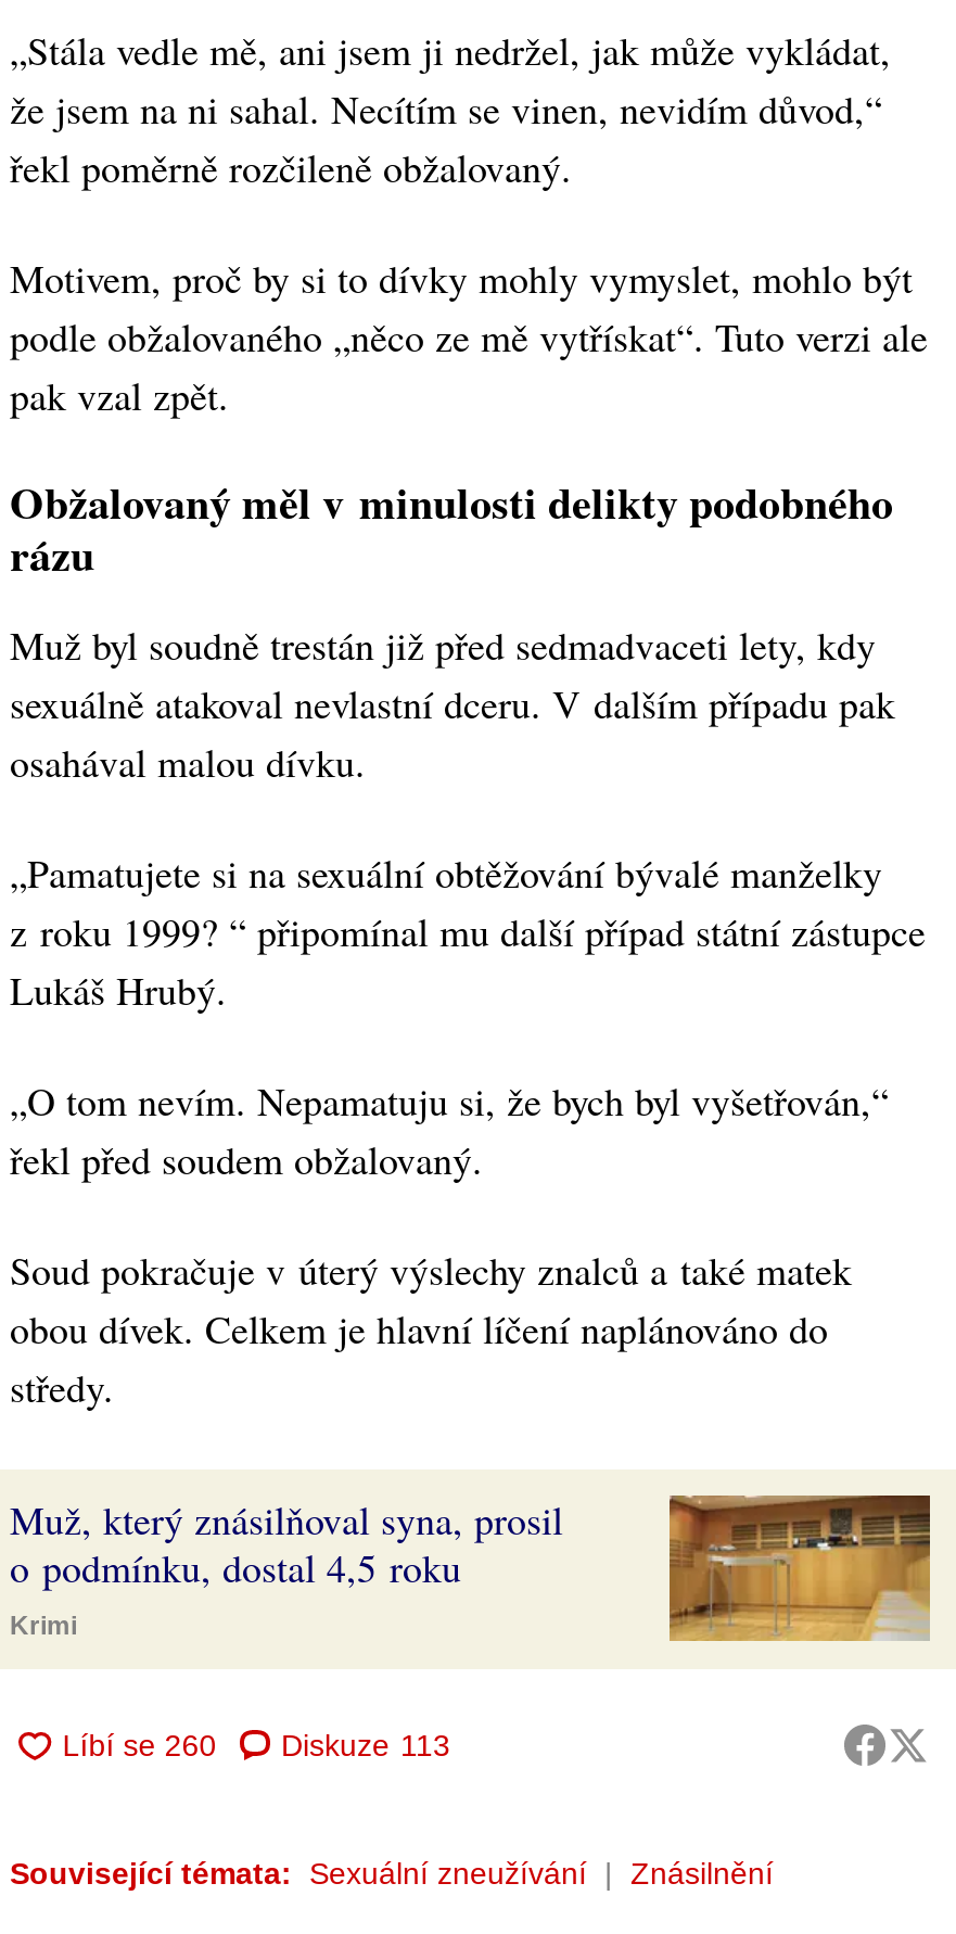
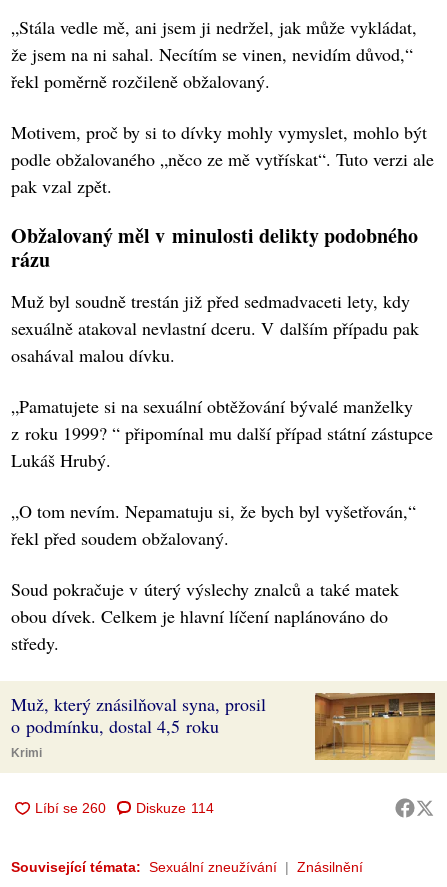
- Diskuze 113
+ Diskuze 114
